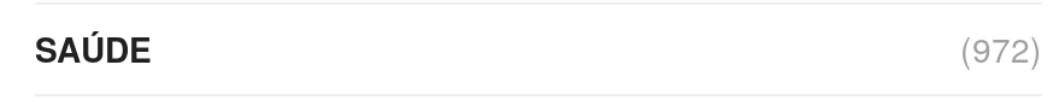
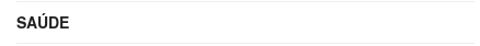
- (972)
